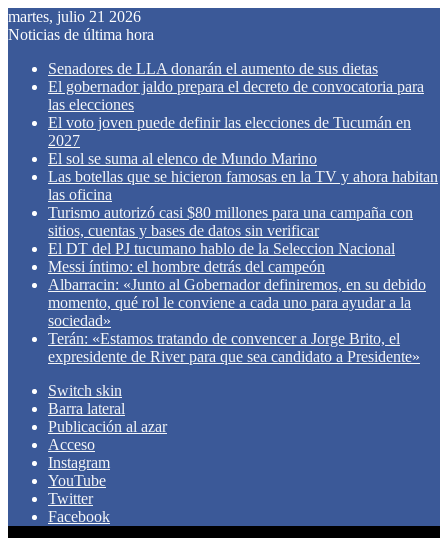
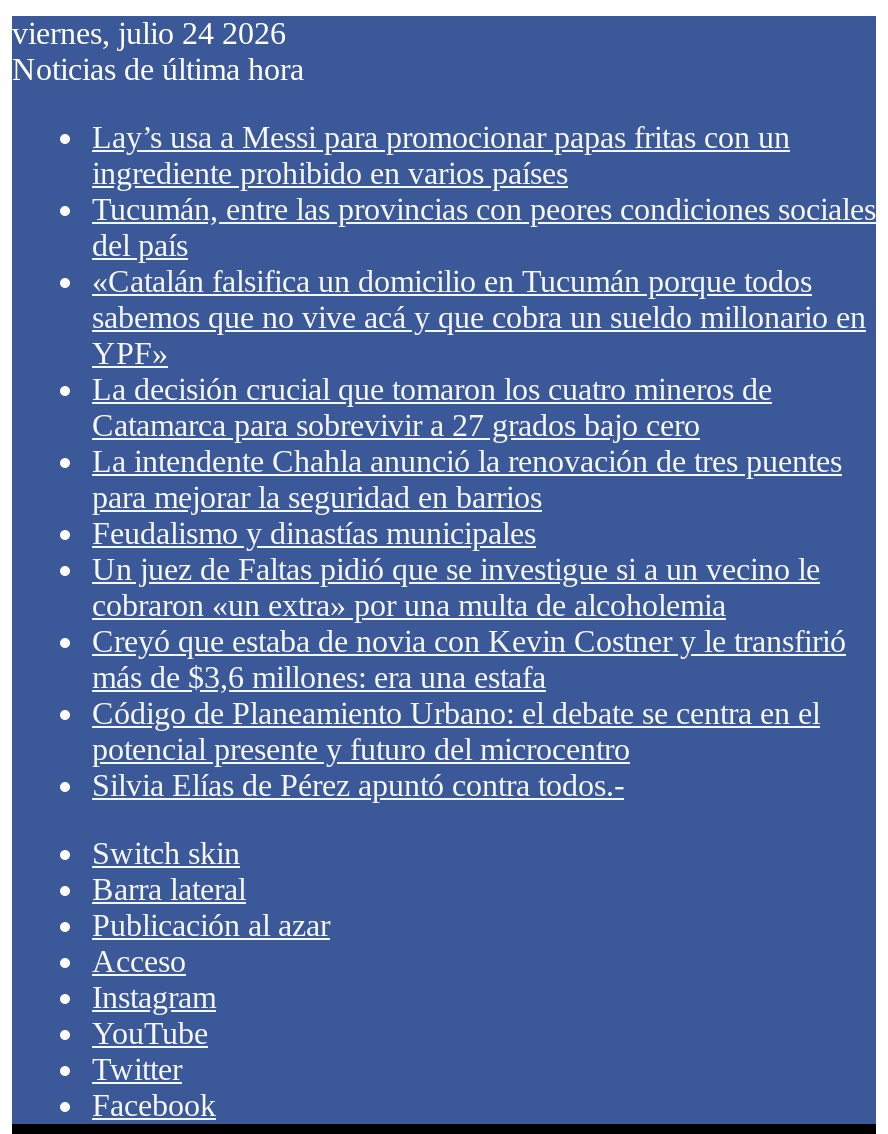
- martes, julio 21 2026
+ viernes, julio 24 2026

- Senadores de LLA donarán el aumento de sus dietas
- El gobernador jaldo prepara el decreto de convocatoria para
- las elecciones
- El voto joven puede definir las elecciones de Tucumán en
- 2027
- El sol se suma al elenco de Mundo Marino
- Las botellas que se hicieron famosas en la TV y ahora habitan
- las oficina
- Turismo autorizó casi $80 millones para una campaña con
- sitios, cuentas y bases de datos sin verificar
- El DT del PJ tucumano hablo de la Seleccion Nacional
- Messi íntimo: el hombre detrás del campeón
- Albarracin: «Junto al Gobernador definiremos, en su debido
- momento, qué rol le conviene a cada uno para ayudar a la
- sociedad»
- Terán: «Estamos tratando de convencer a Jorge Brito, el
- expresidente de River para que sea candidato a Presidente»
+ Lay’s usa a Messi para promocionar papas fritas con un
+ ingrediente prohibido en varios países
+ Tucumán, entre las provincias con peores condiciones sociales
+ del país
+ «Catalán falsifica un domicilio en Tucumán porque todos
+ sabemos que no vive acá y que cobra un sueldo millonario en
+ YPF»
+ La decisión crucial que tomaron los cuatro mineros de
+ Catamarca para sobrevivir a 27 grados bajo cero
+ La intendente Chahla anunció la renovación de tres puentes
+ para mejorar la seguridad en barrios
+ Feudalismo y dinastías municipales
+ Un juez de Faltas pidió que se investigue si a un vecino le
+ cobraron «un extra» por una multa de alcoholemia
+ Creyó que estaba de novia con Kevin Costner y le transfirió
+ más de $3,6 millones: era una estafa
+ Código de Planeamiento Urbano: el debate se centra en el
+ potencial presente y futuro del microcentro
+ Silvia Elías de Pérez apuntó contra todos.-
